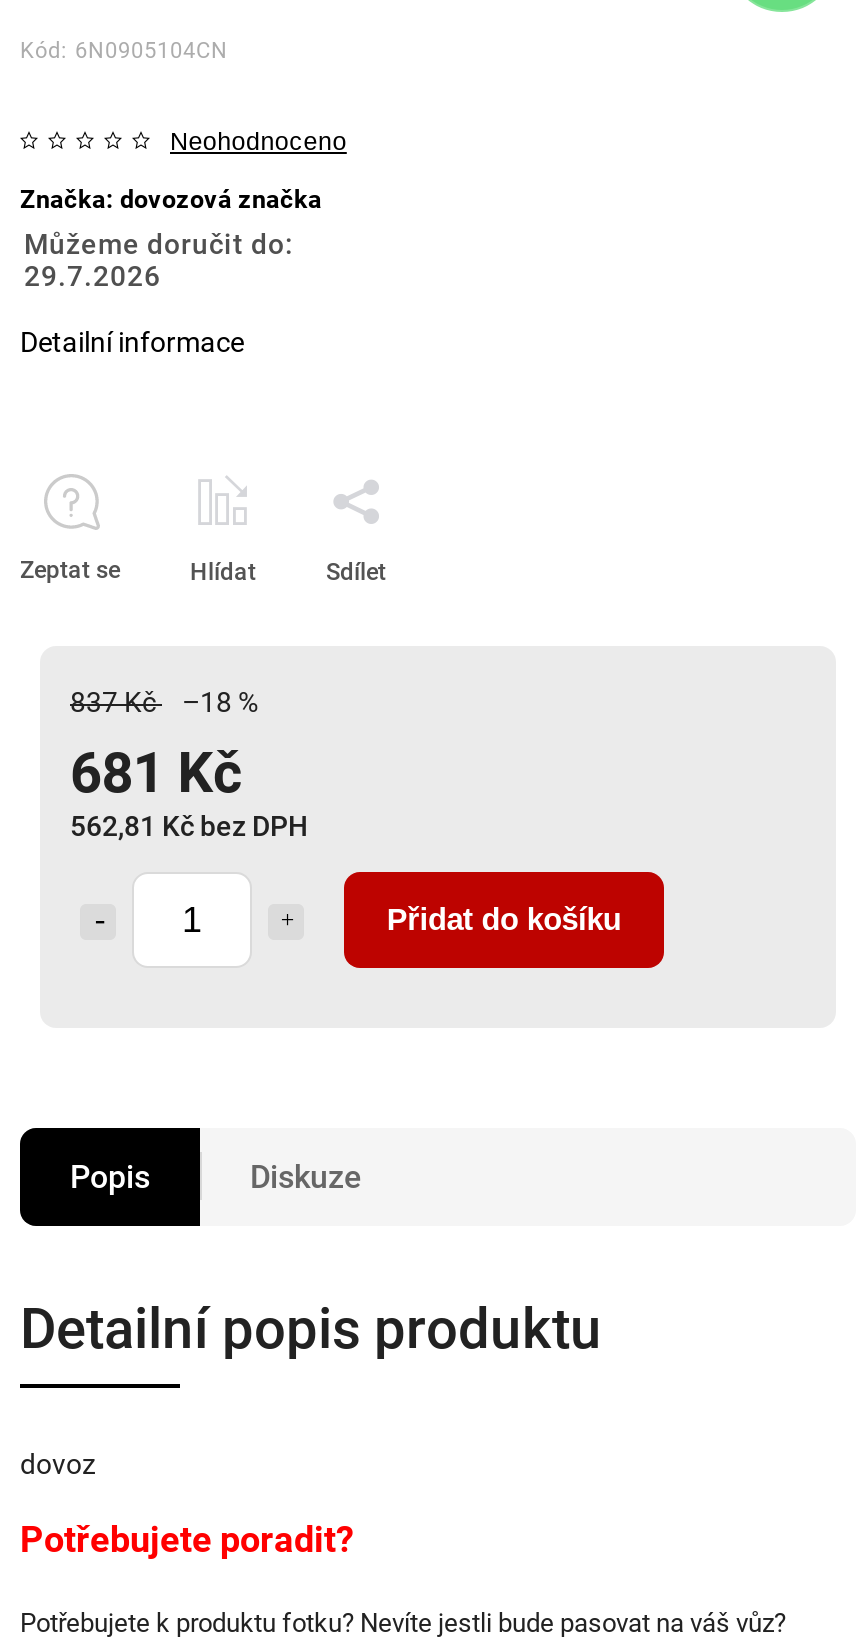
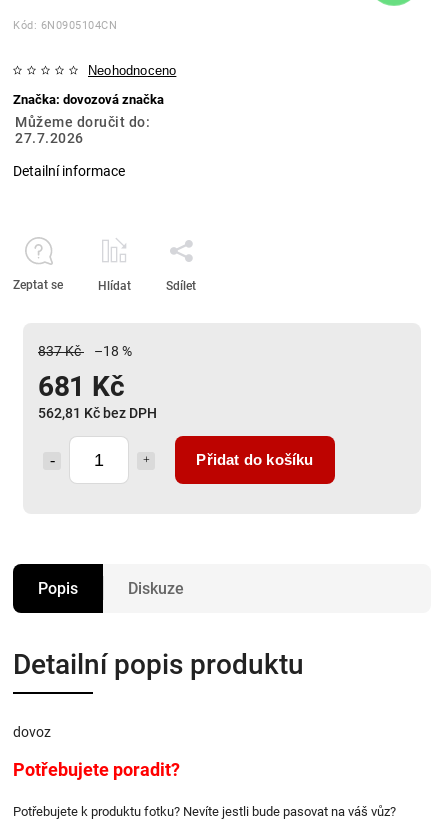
- 29.7.2026
+ 27.7.2026
